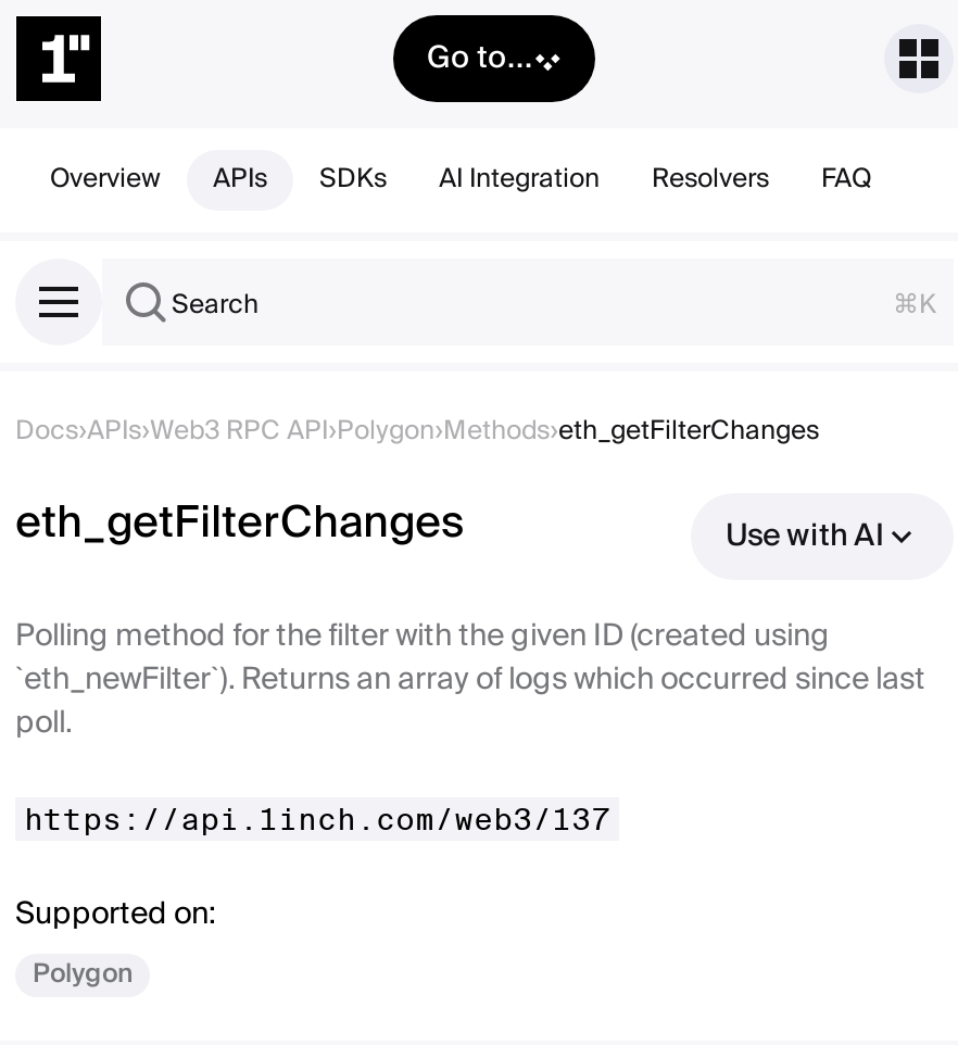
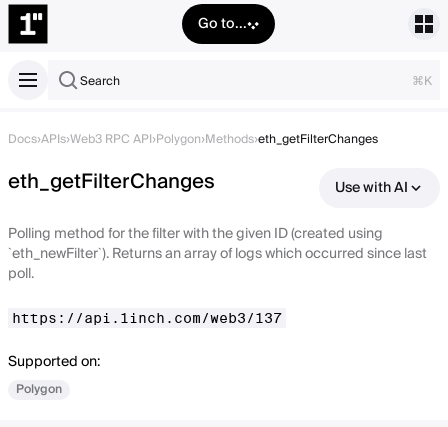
- Overview
- APIs
- SDKs
- AI Integration
- Resolvers
- FAQ
